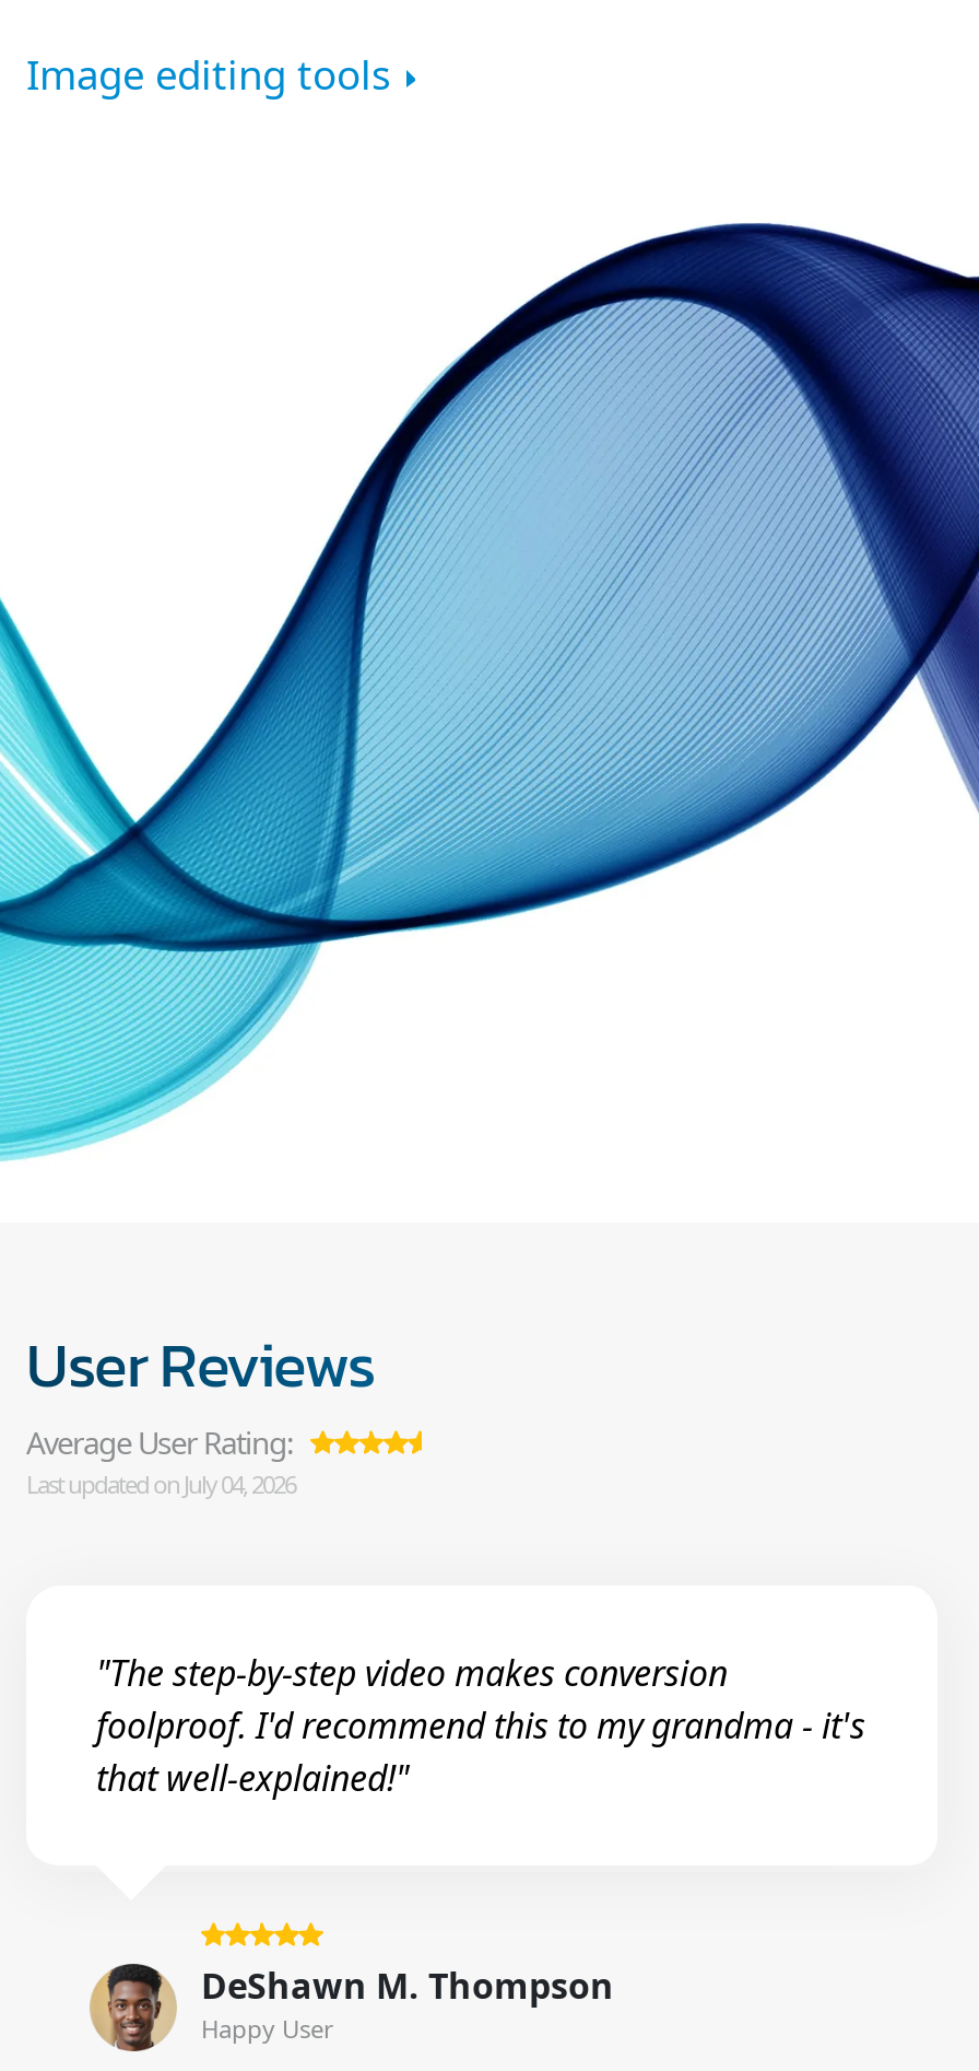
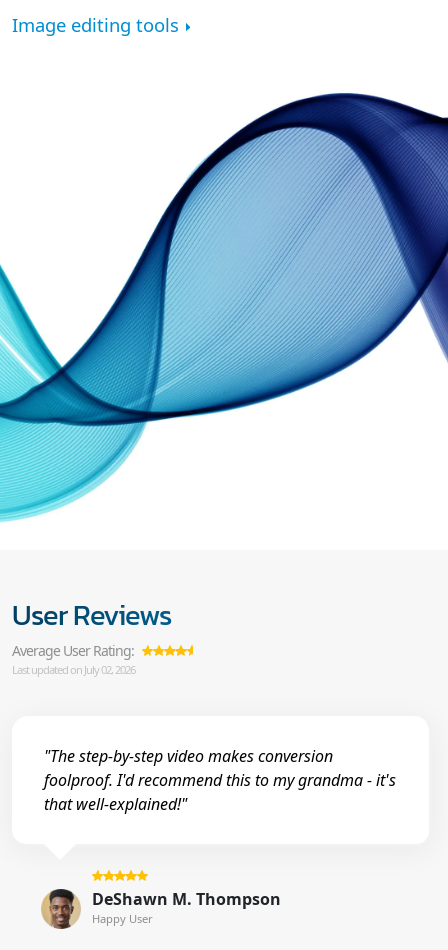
- Last updated on July 04, 2026
+ Last updated on July 02, 2026
